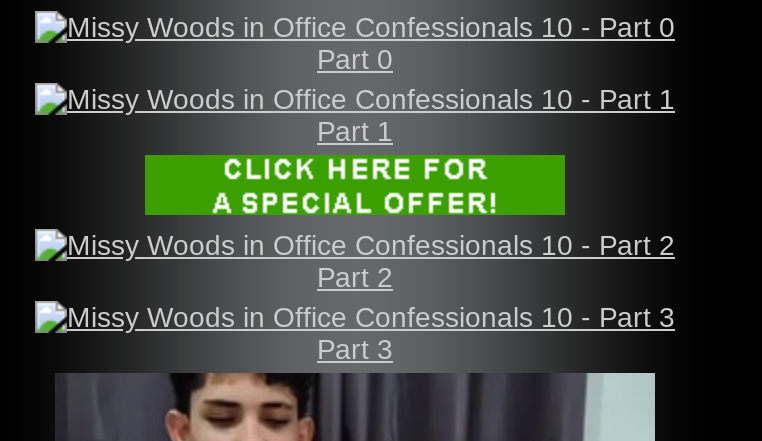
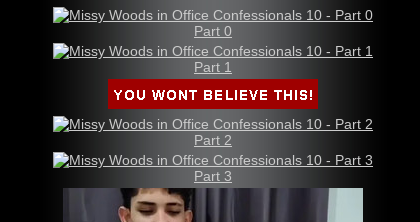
- [image]
+ [image]
